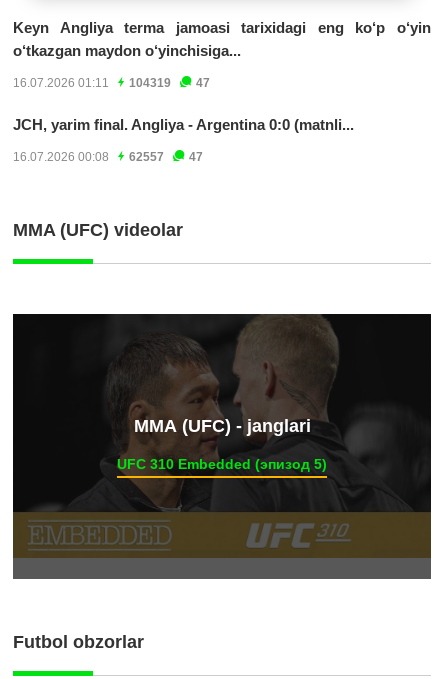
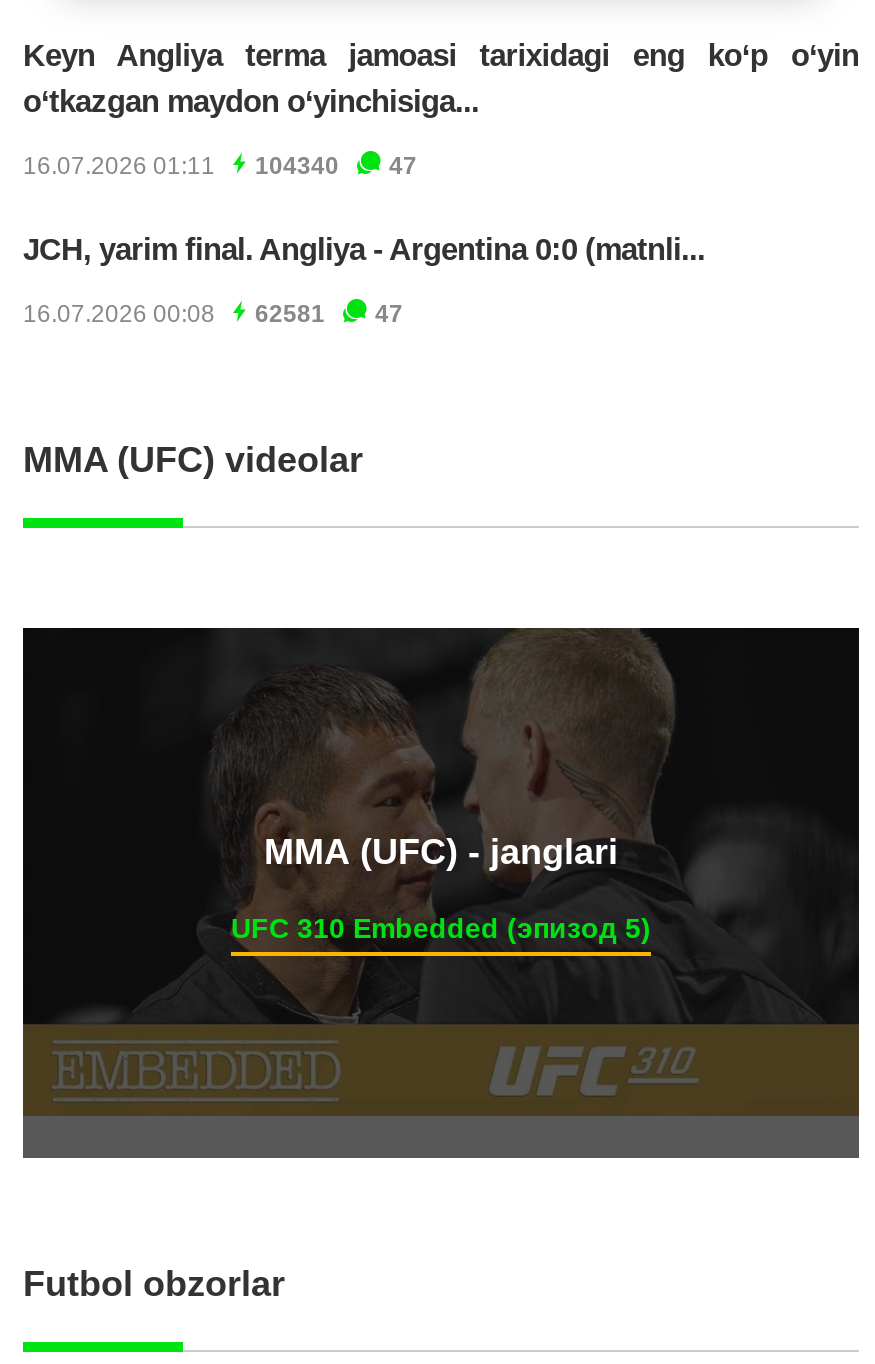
- 16.07.2026 01:11 104319 47
+ 16.07.2026 01:11 104340 47

- 16.07.2026 00:08 62557 47
+ 16.07.2026 00:08 62581 47
